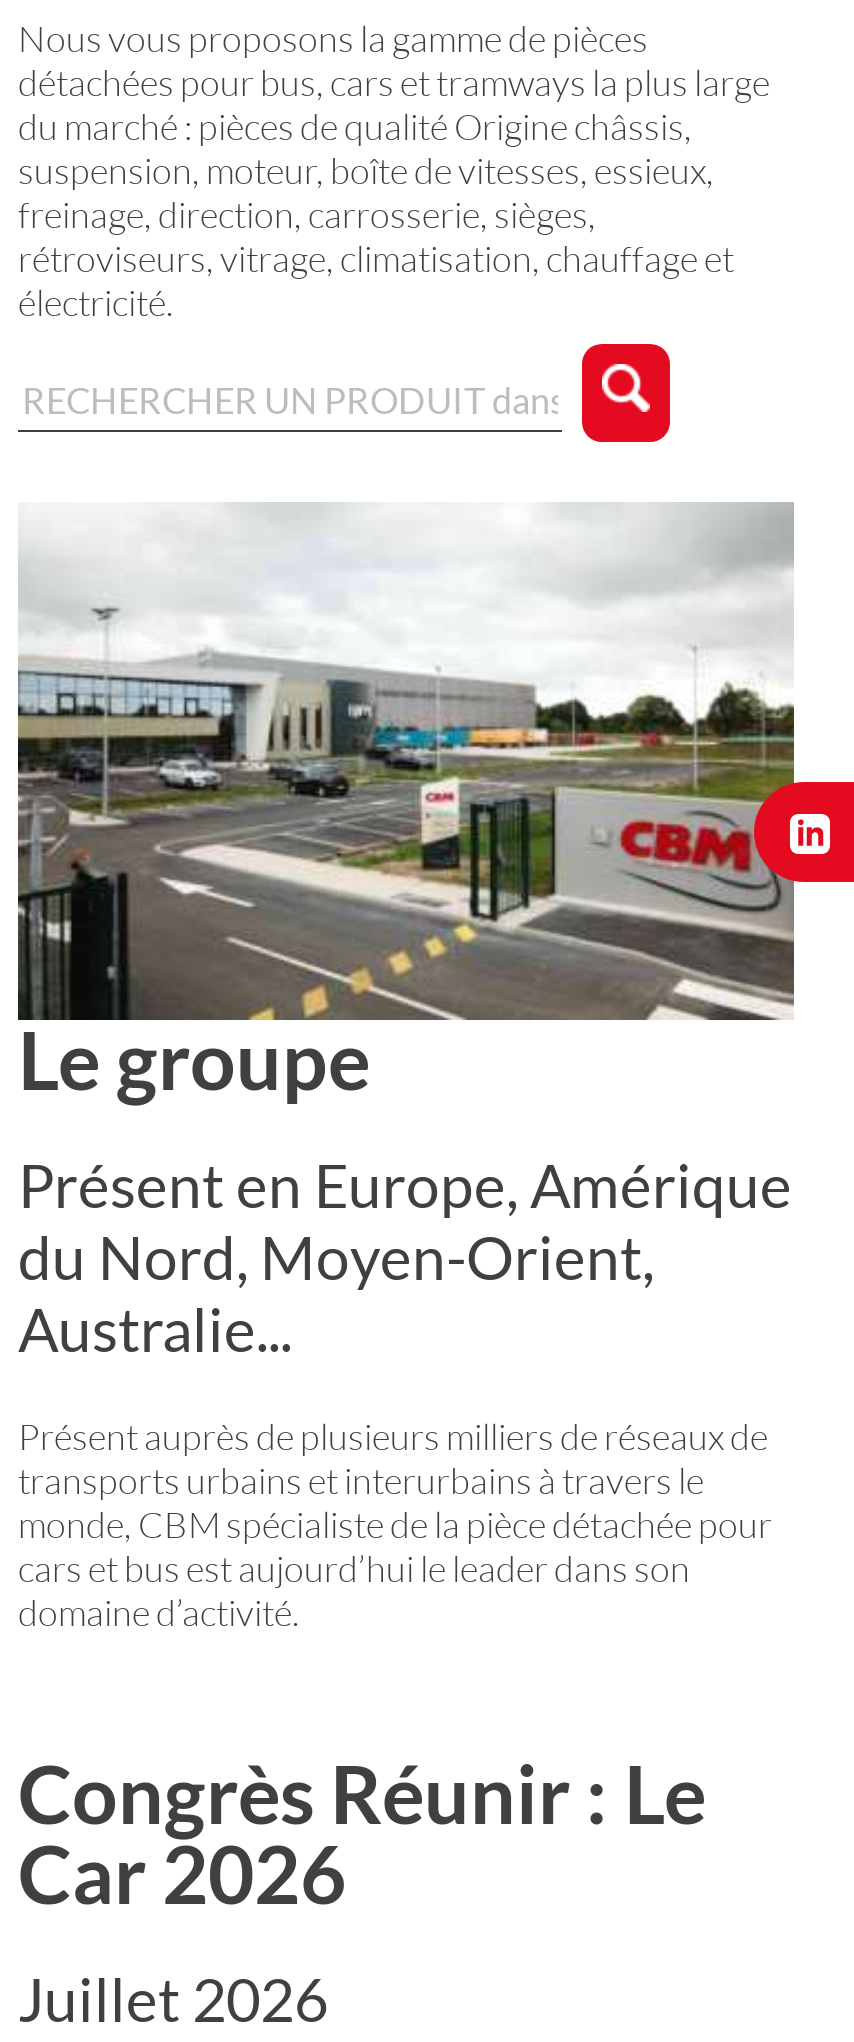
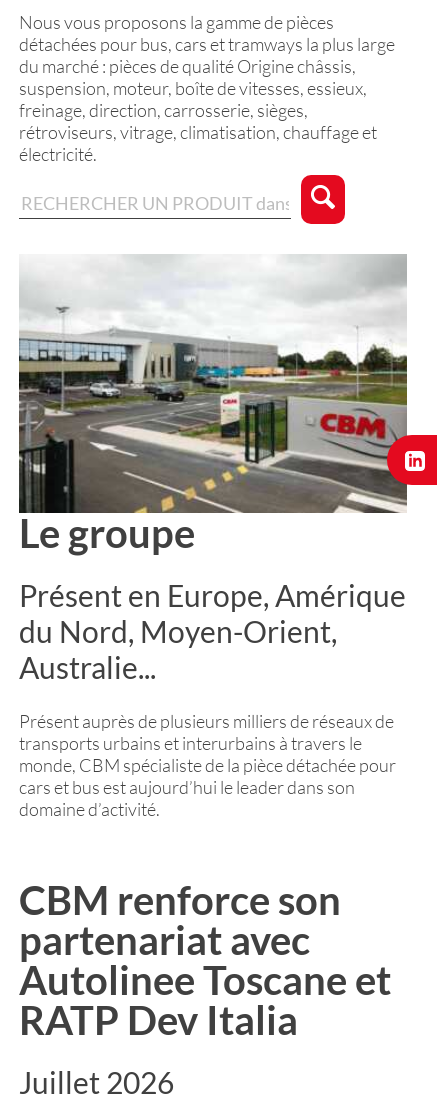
- [image]
+ [image]

- Congrès Réunir : Le
- Car 2026
+ CBM renforce son
+ partenariat avec
+ Autolinee Toscane et
+ RATP Dev Italia
